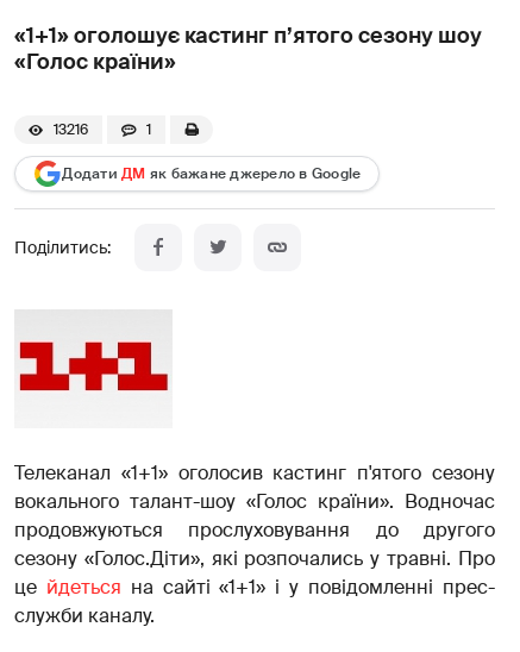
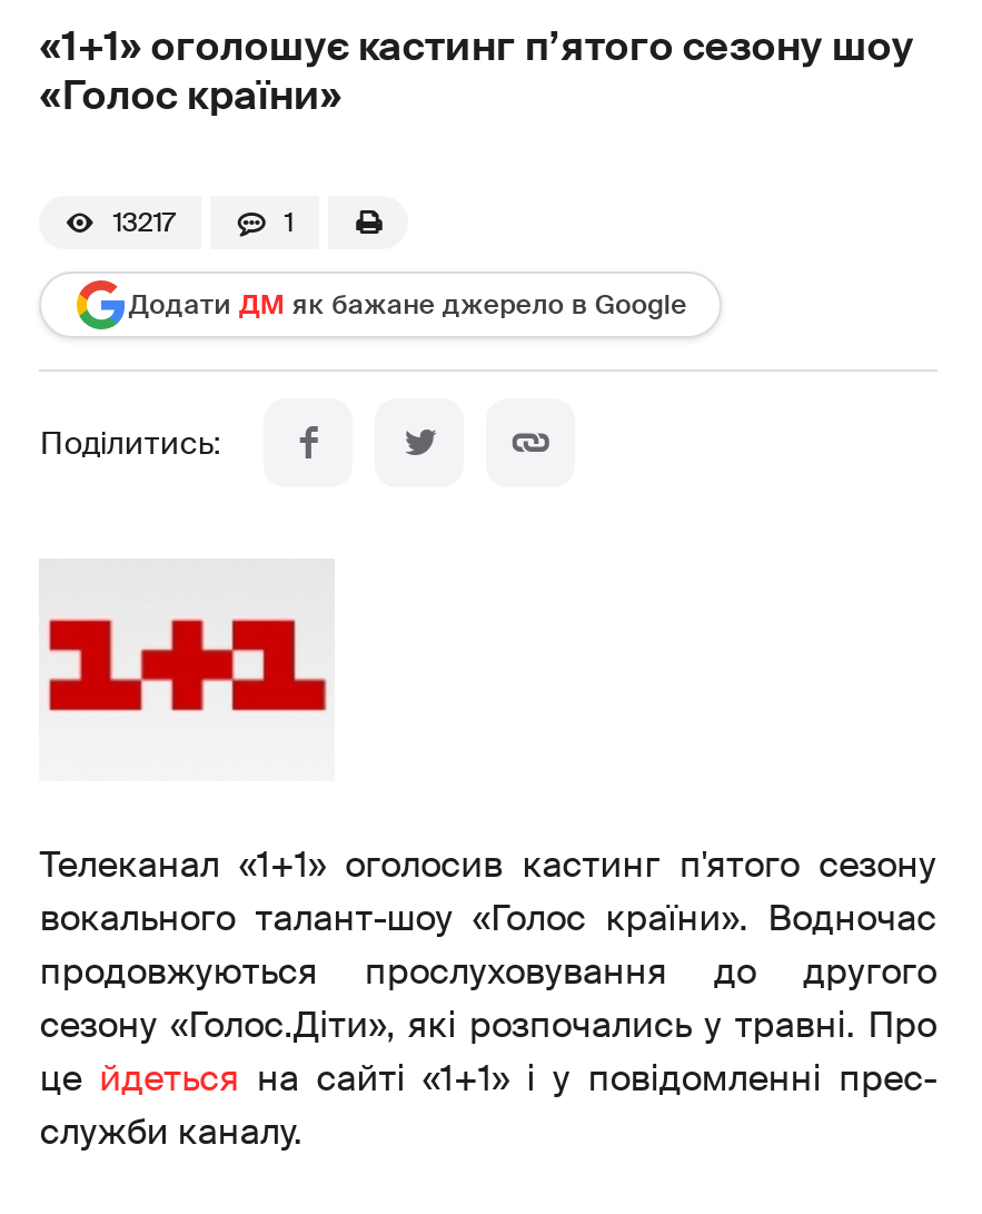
- 13216
+ 13217
